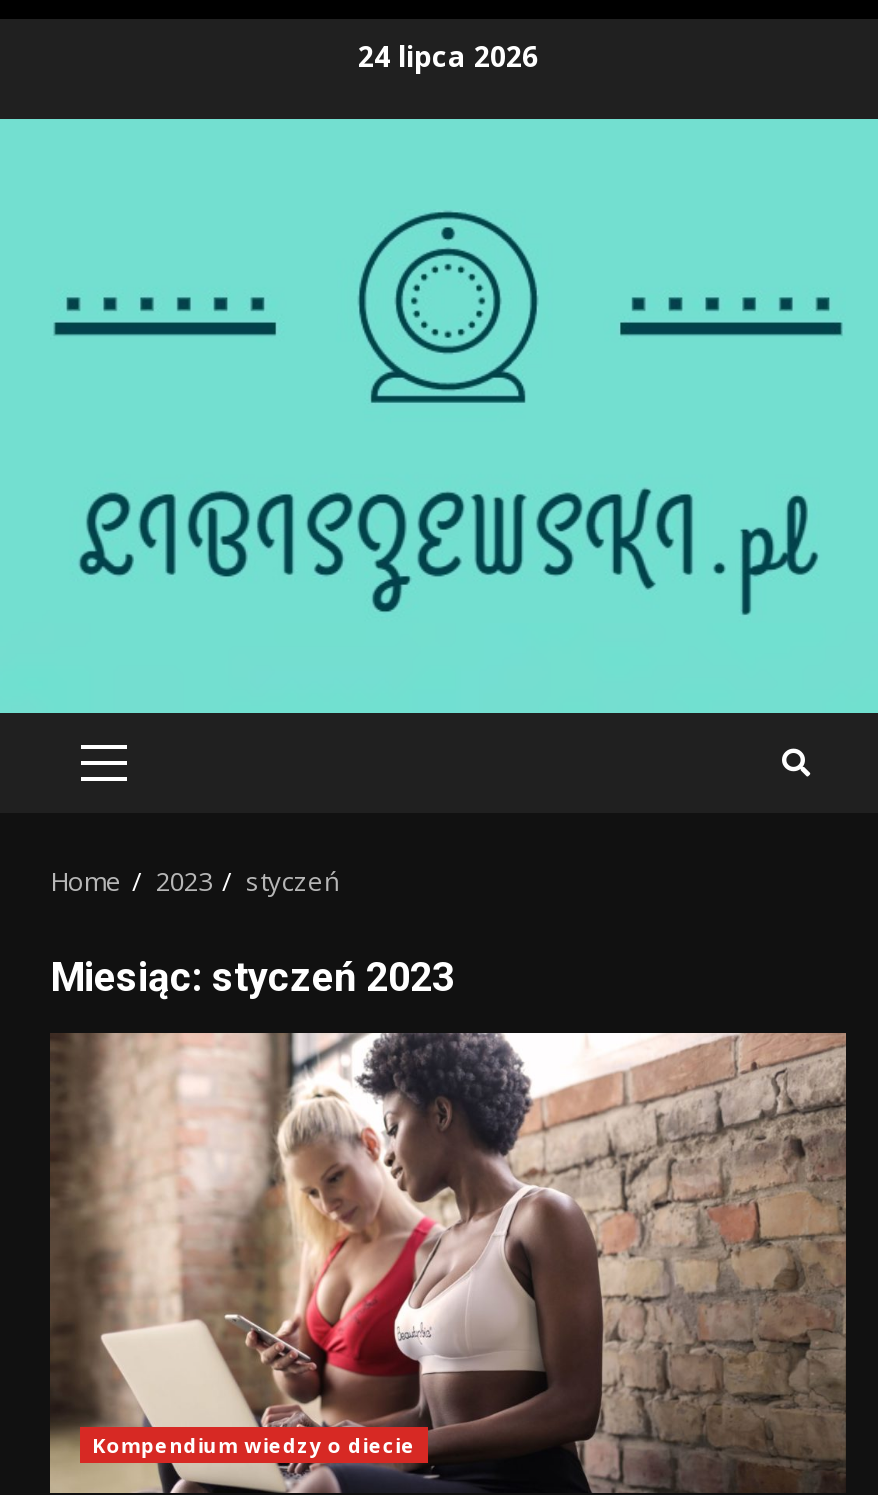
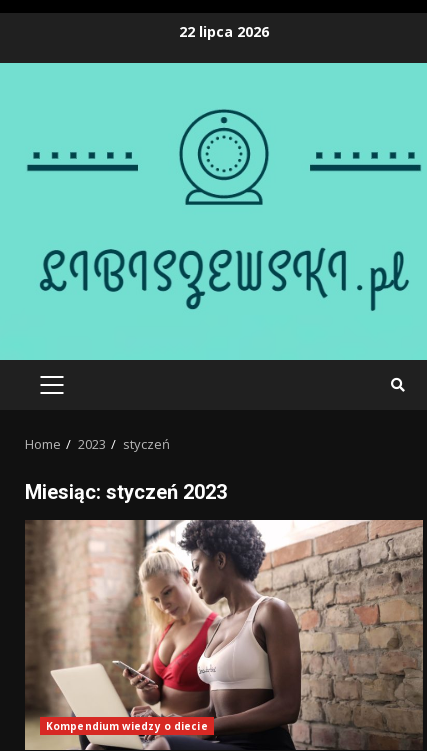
- 24 lipca 2026
+ 22 lipca 2026
